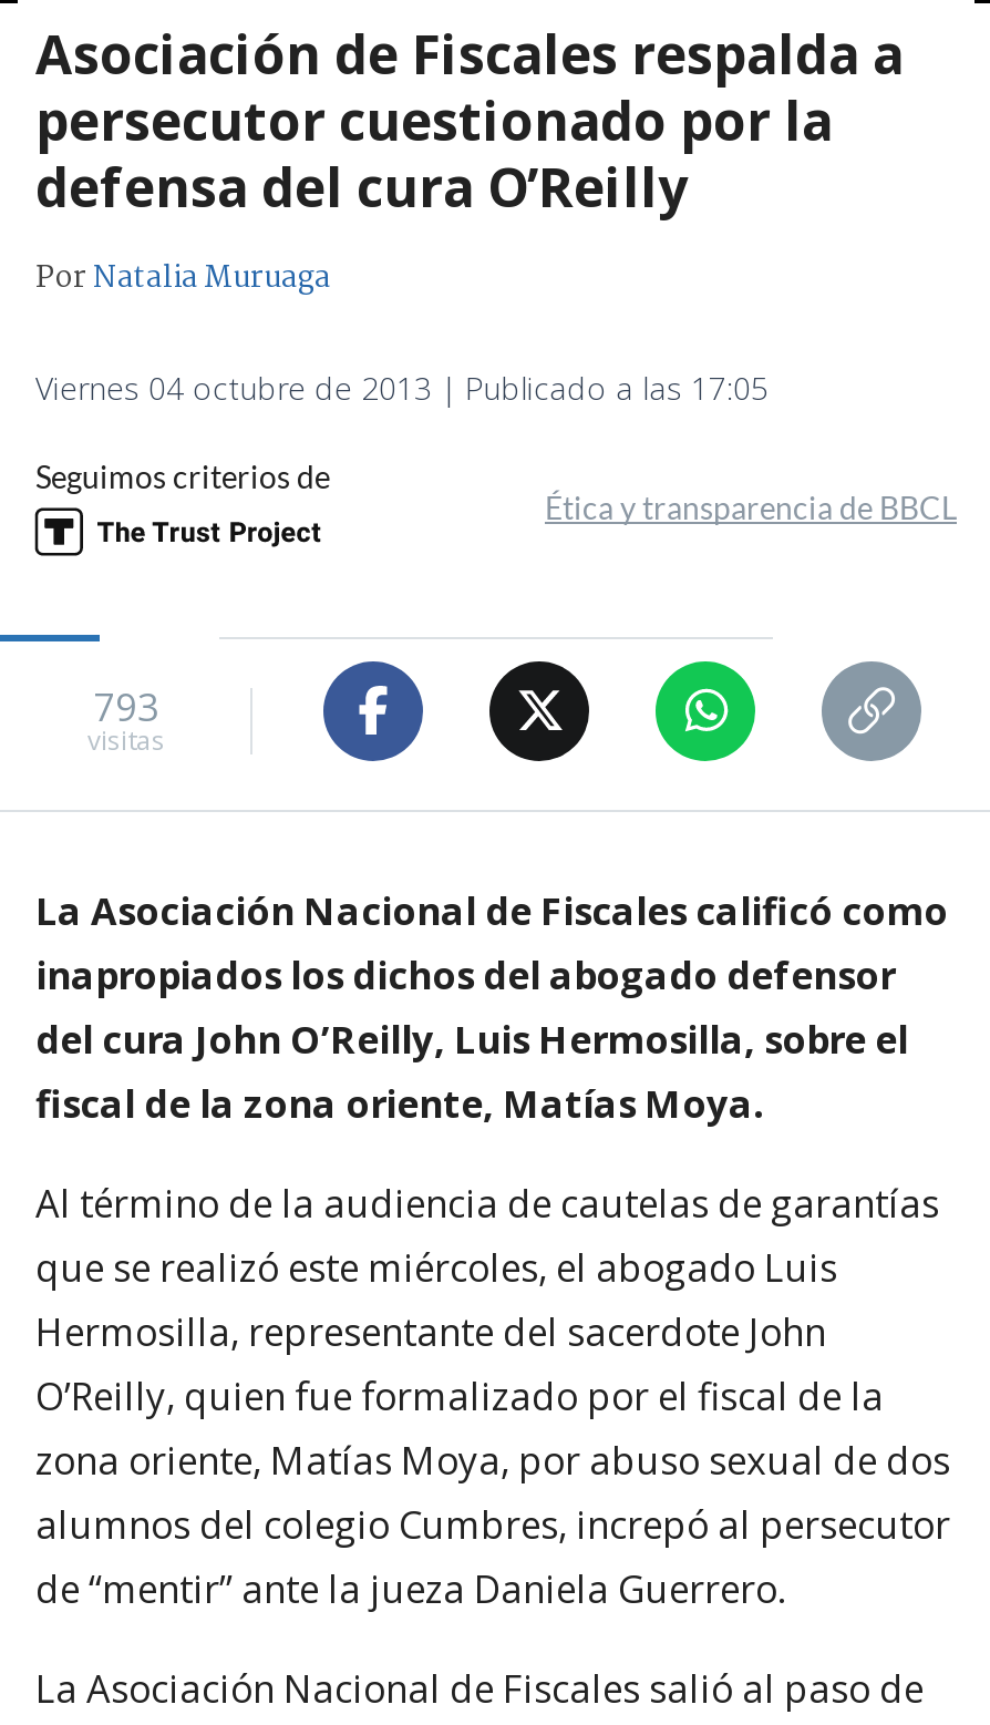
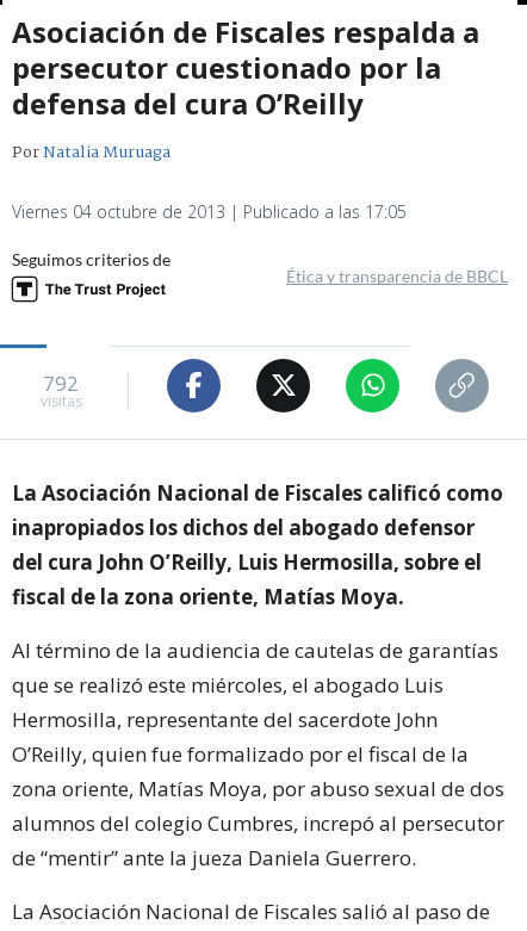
- 793
+ 792
